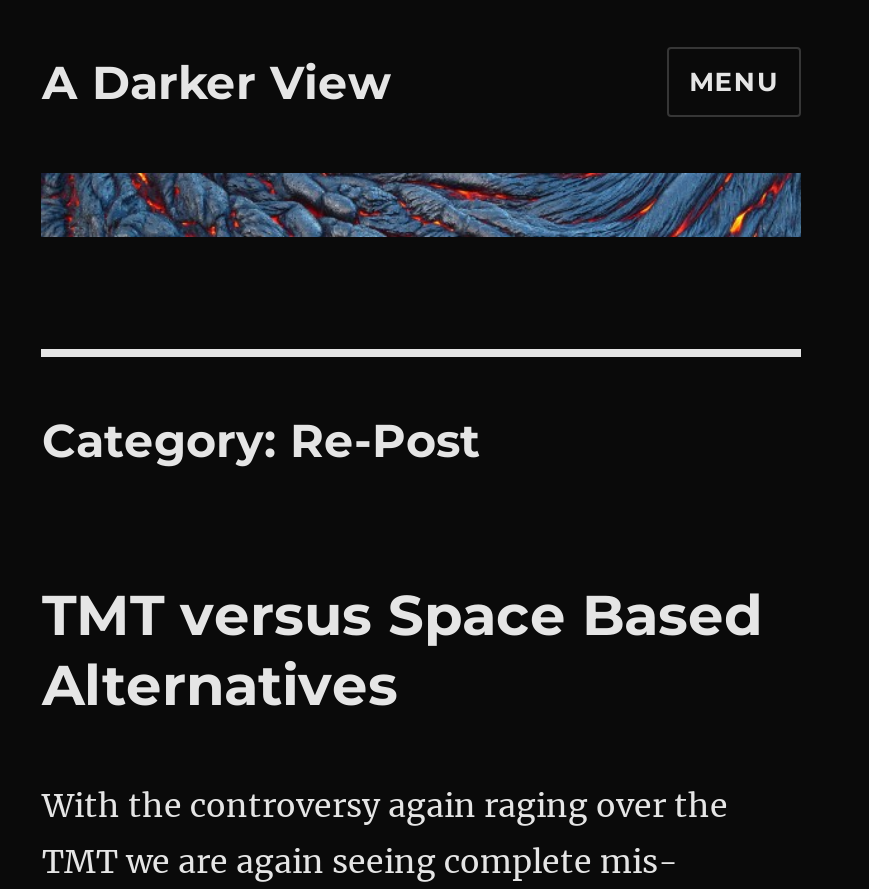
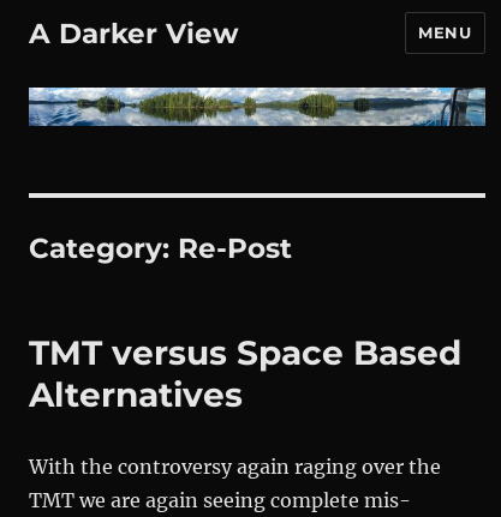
- [image]
+ [image]
